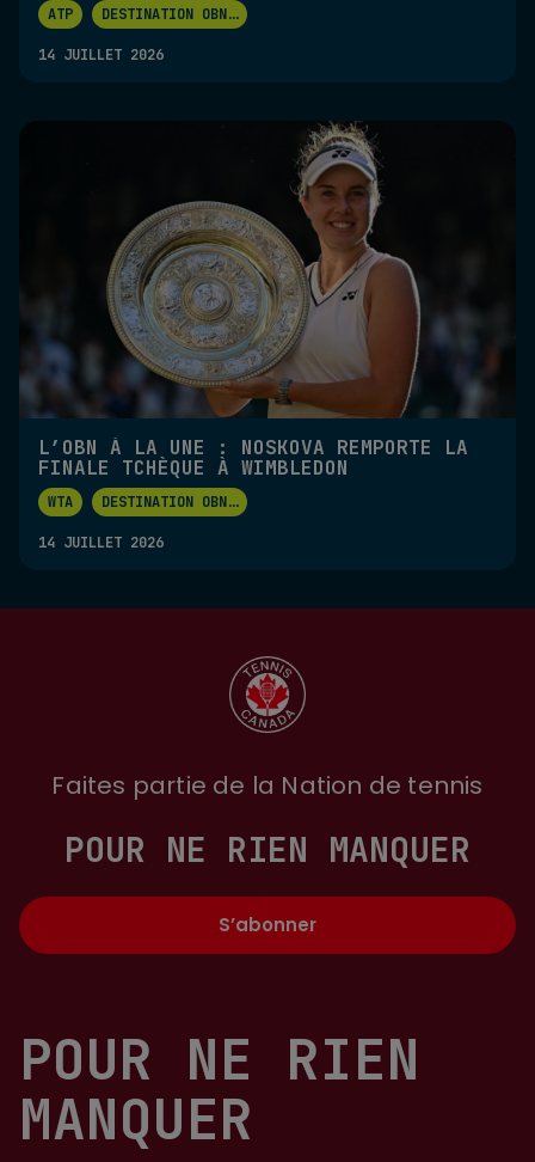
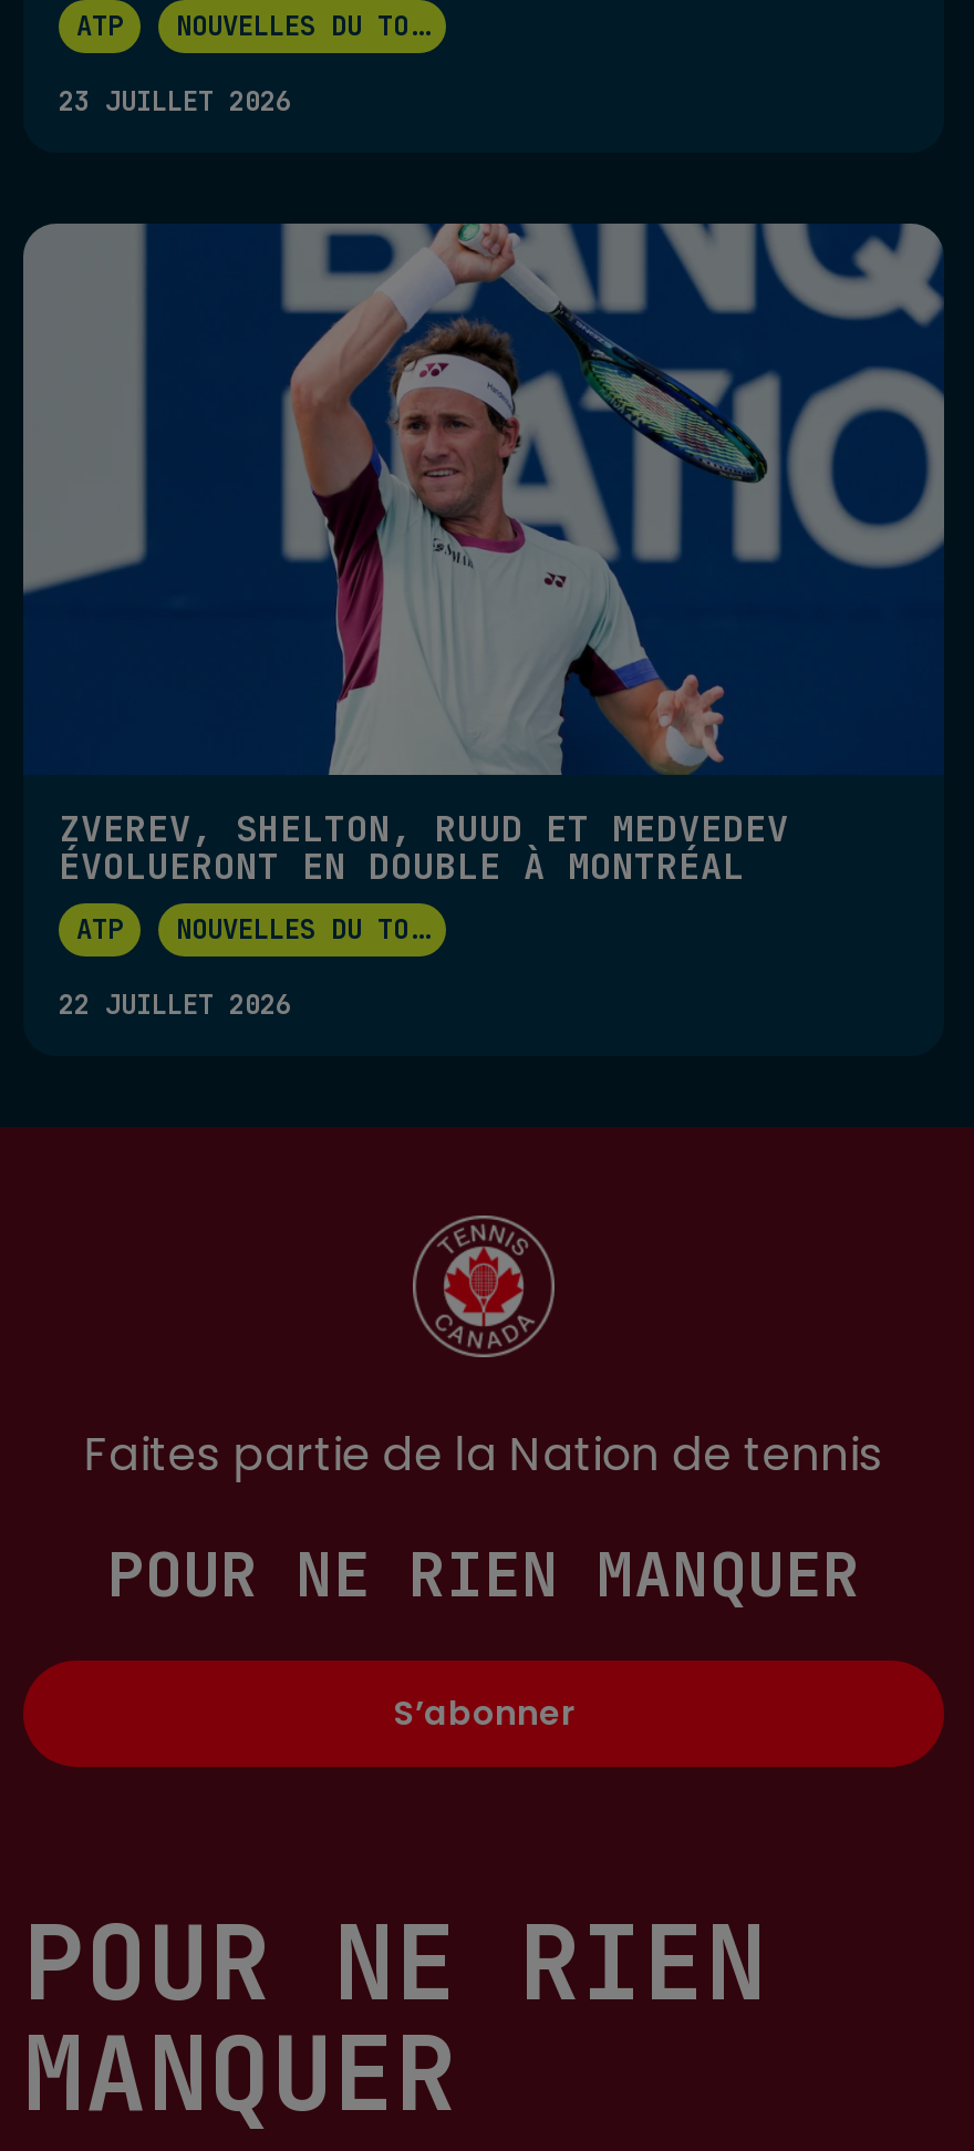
- DESTINATION OBN...
+ NOUVELLES DU TO...

- 14 JUILLET 2026
+ 23 JUILLET 2026

- [image]
- L’OBN À LA UNE : NOSKOVA REMPORTE LA
- FINALE TCHÈQUE À WIMBLEDON
+ [image]
+ ZVEREV, SHELTON, RUUD ET MEDVEDEV
+ ÉVOLUERONT EN DOUBLE À MONTRÉAL

- WTA
- DESTINATION OBN...
+ ATP
+ NOUVELLES DU TO...

- 14 JUILLET 2026
+ 22 JUILLET 2026
